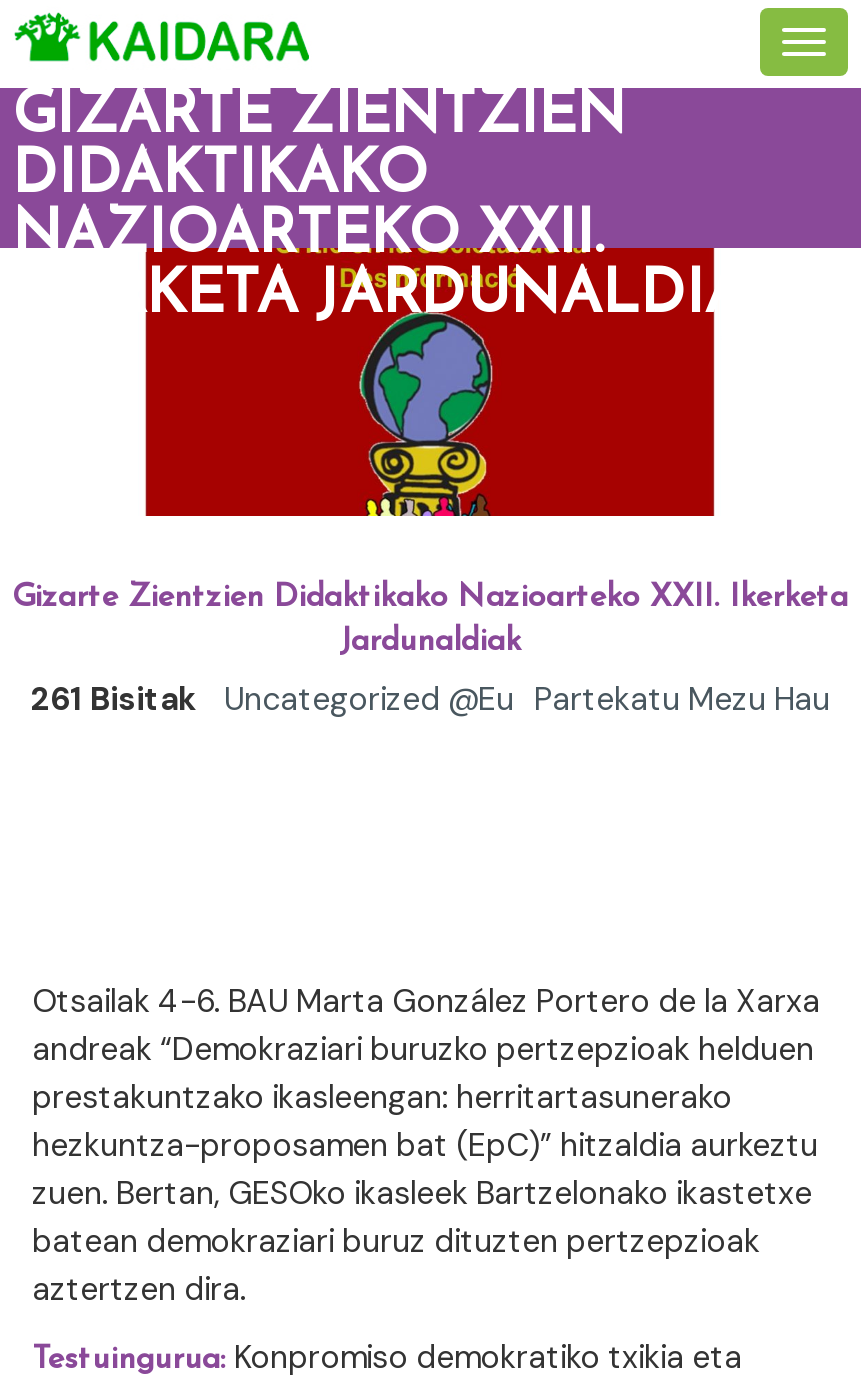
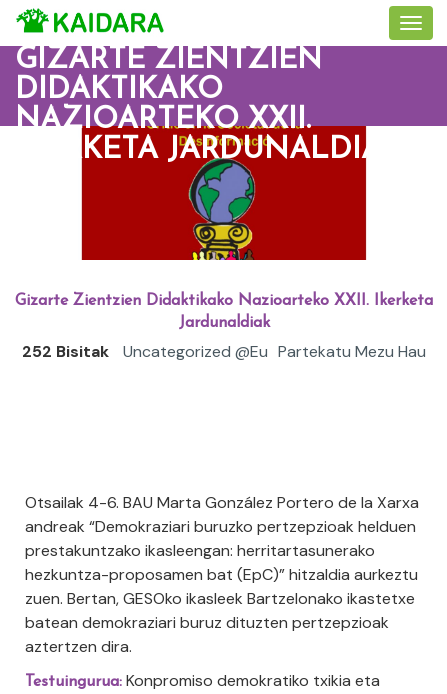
- 261 Bisitak Uncategorized @eu Partekatu Mezu Hau
+ 252 Bisitak Uncategorized @eu Partekatu Mezu Hau
